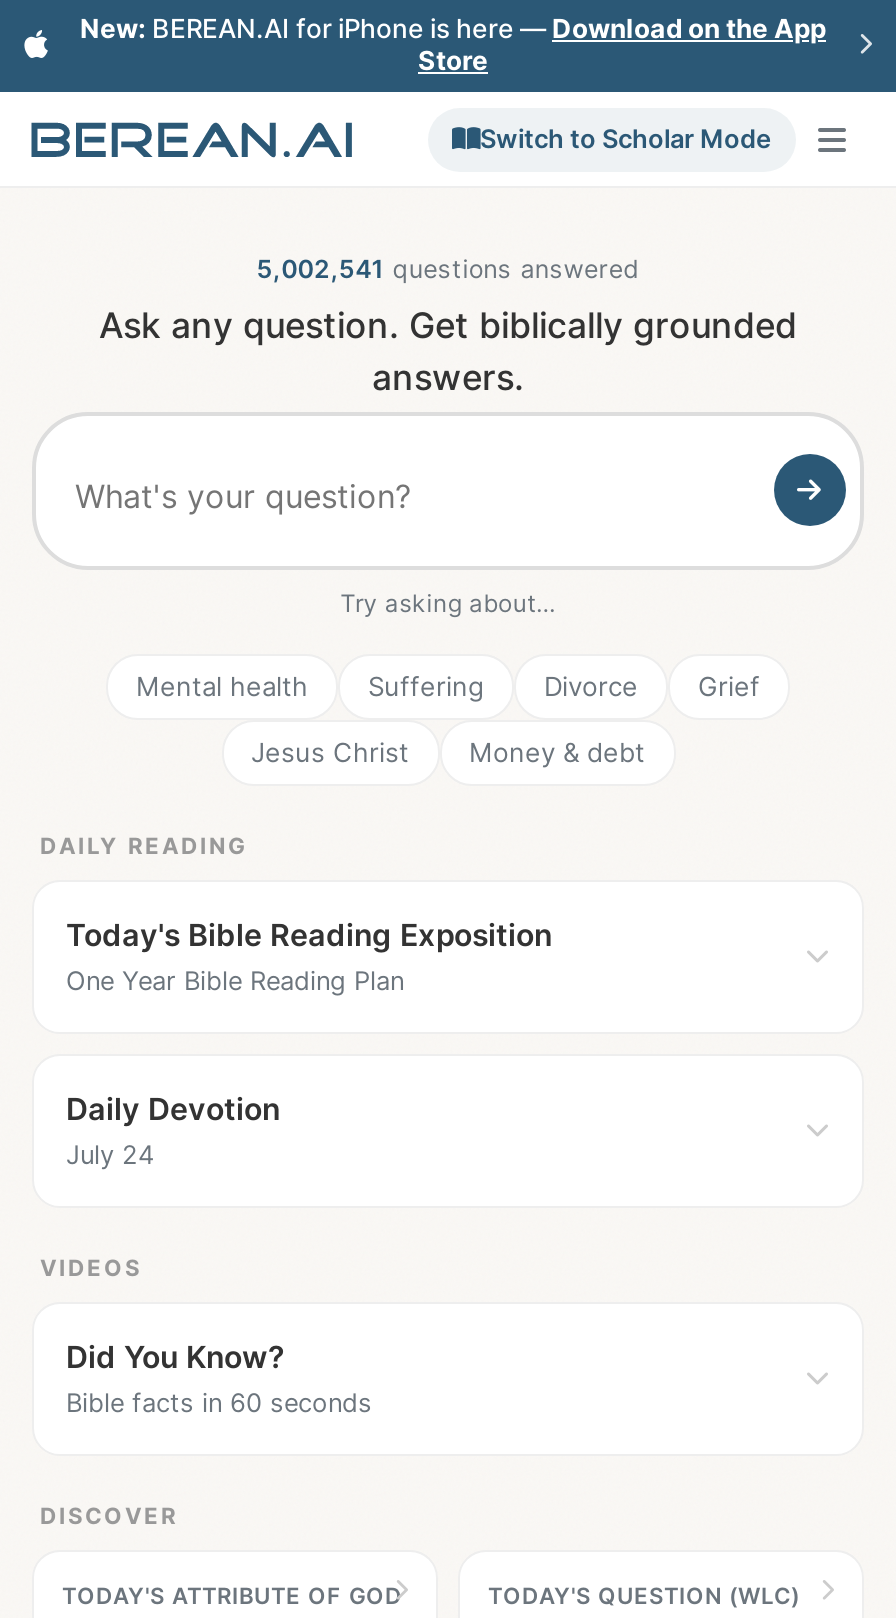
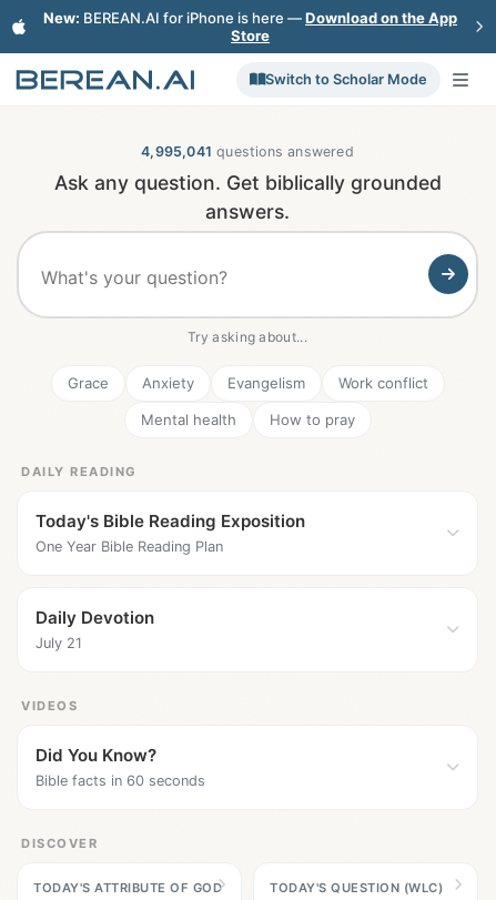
- 5,002,541 questions answered
+ 4,995,041 questions answered

+ Grace
+ Anxiety
+ Evangelism
+ Work conflict

moved down: Mental health

- Suffering
- Divorce
- Grief
- Jesus Christ
- Money & debt
+ How to pray

- July 24
+ July 21
